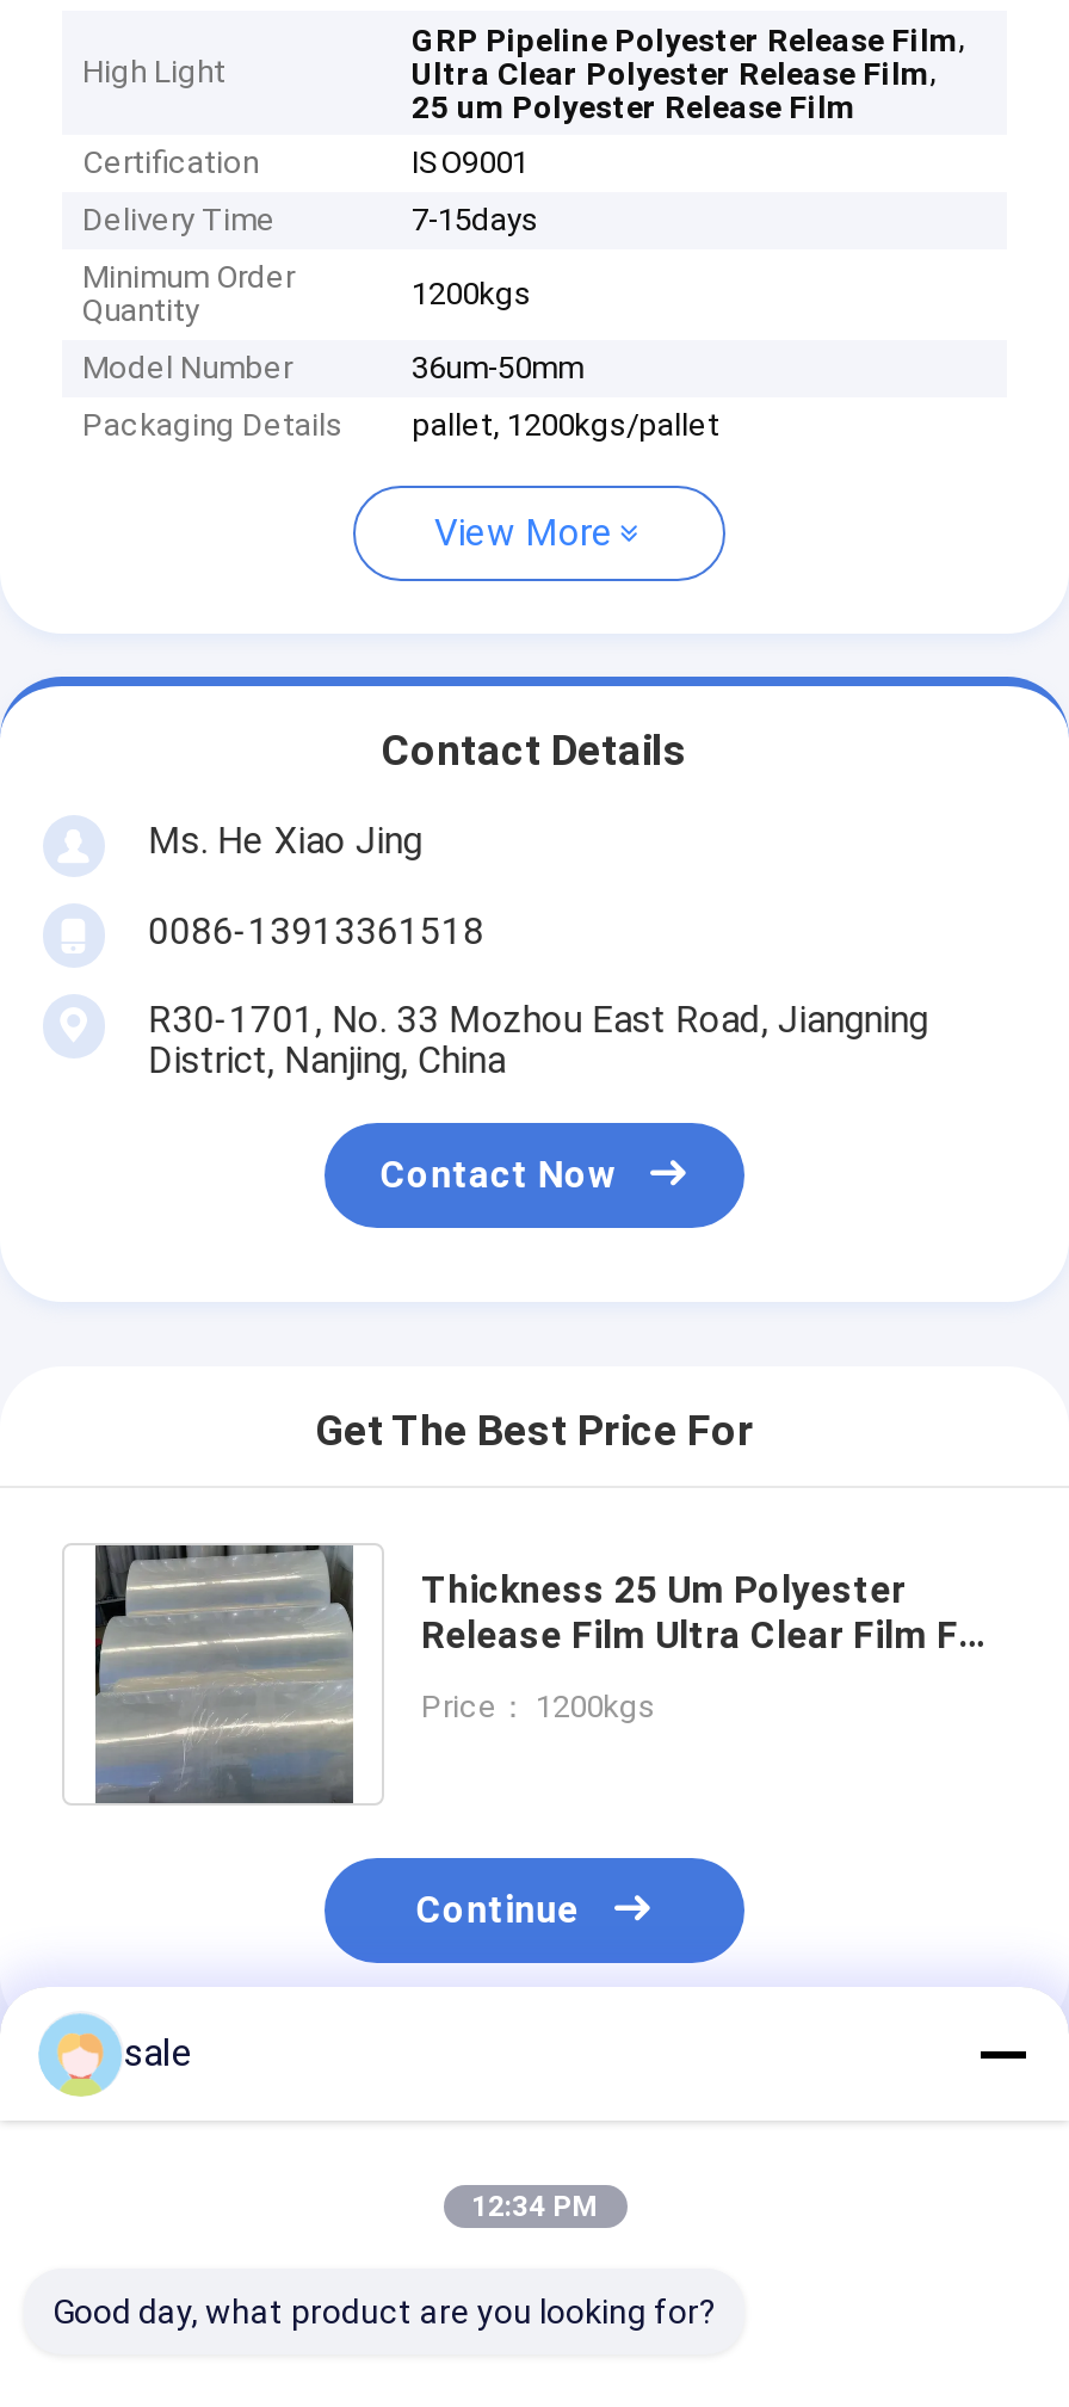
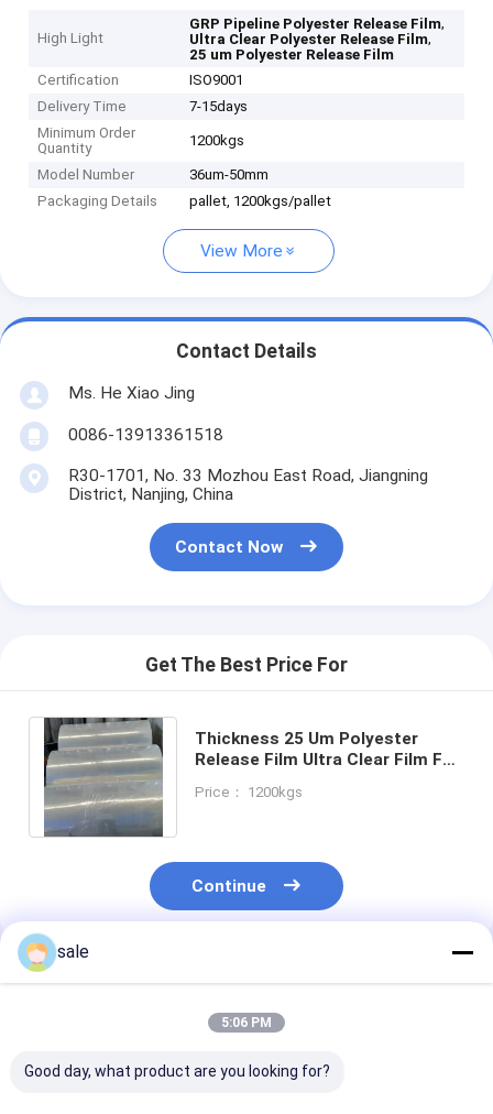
- 12:34 PM
+ 5:06 PM
